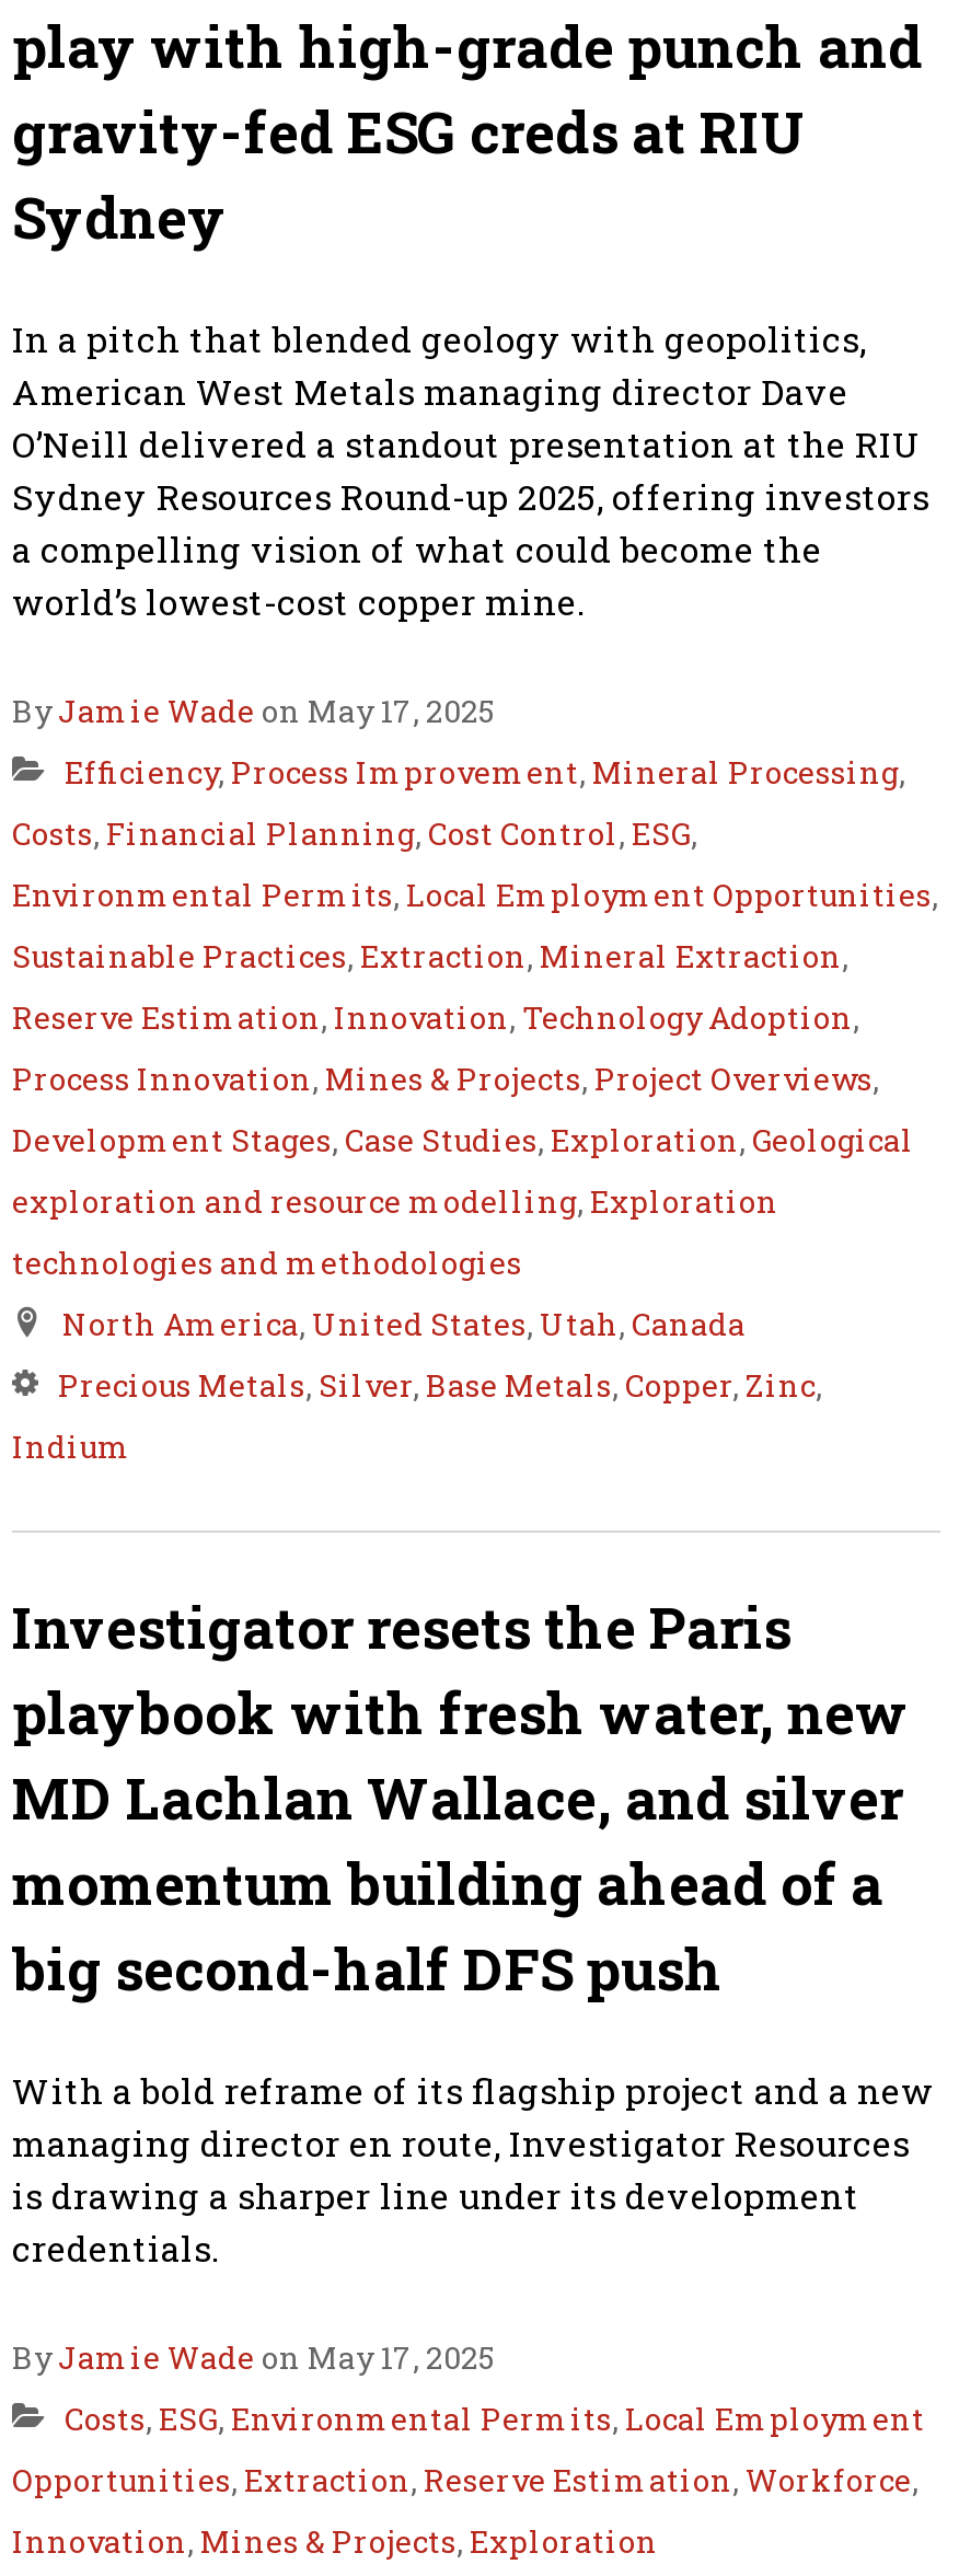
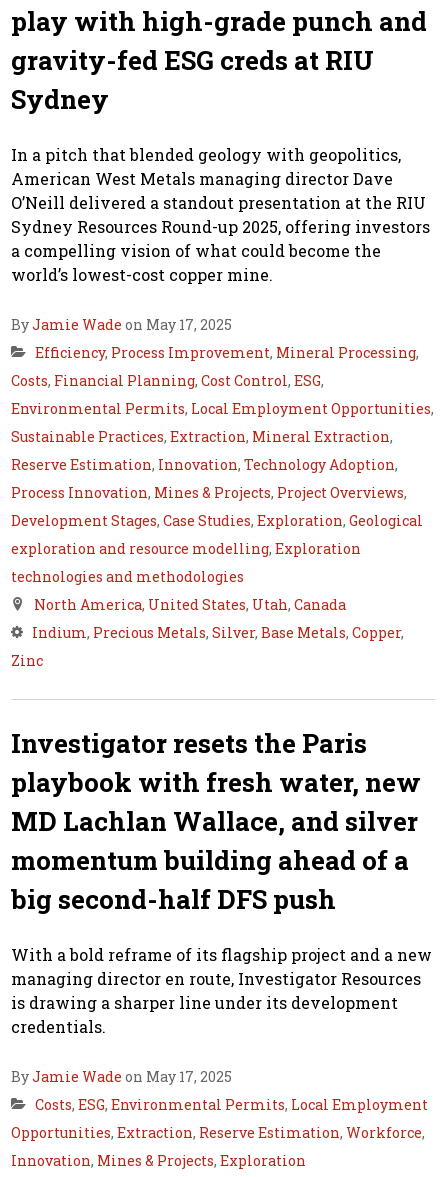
- Precious Metals, Silver, Base Metals, Copper, Zinc,
+ Indium, Precious Metals, Silver, Base Metals, Copper,

- Indium
+ Zinc
